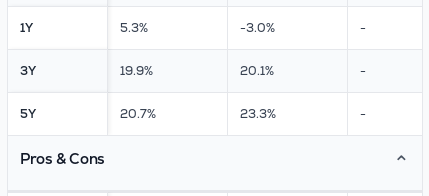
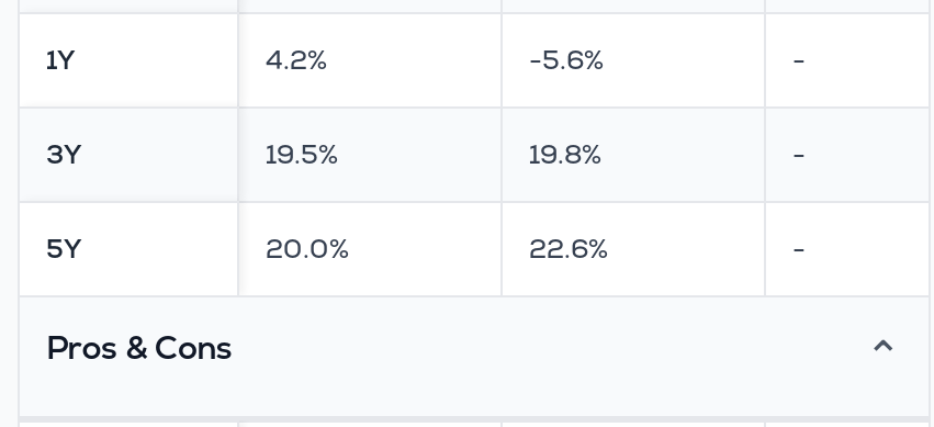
- 5.3%
+ 4.2%

- -3.0%
+ -5.6%

- 19.9%
+ 19.5%

- 20.1%
+ 19.8%

- 20.7%
+ 20.0%

- 23.3%
+ 22.6%
